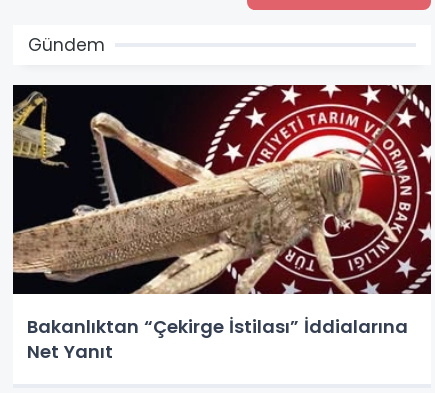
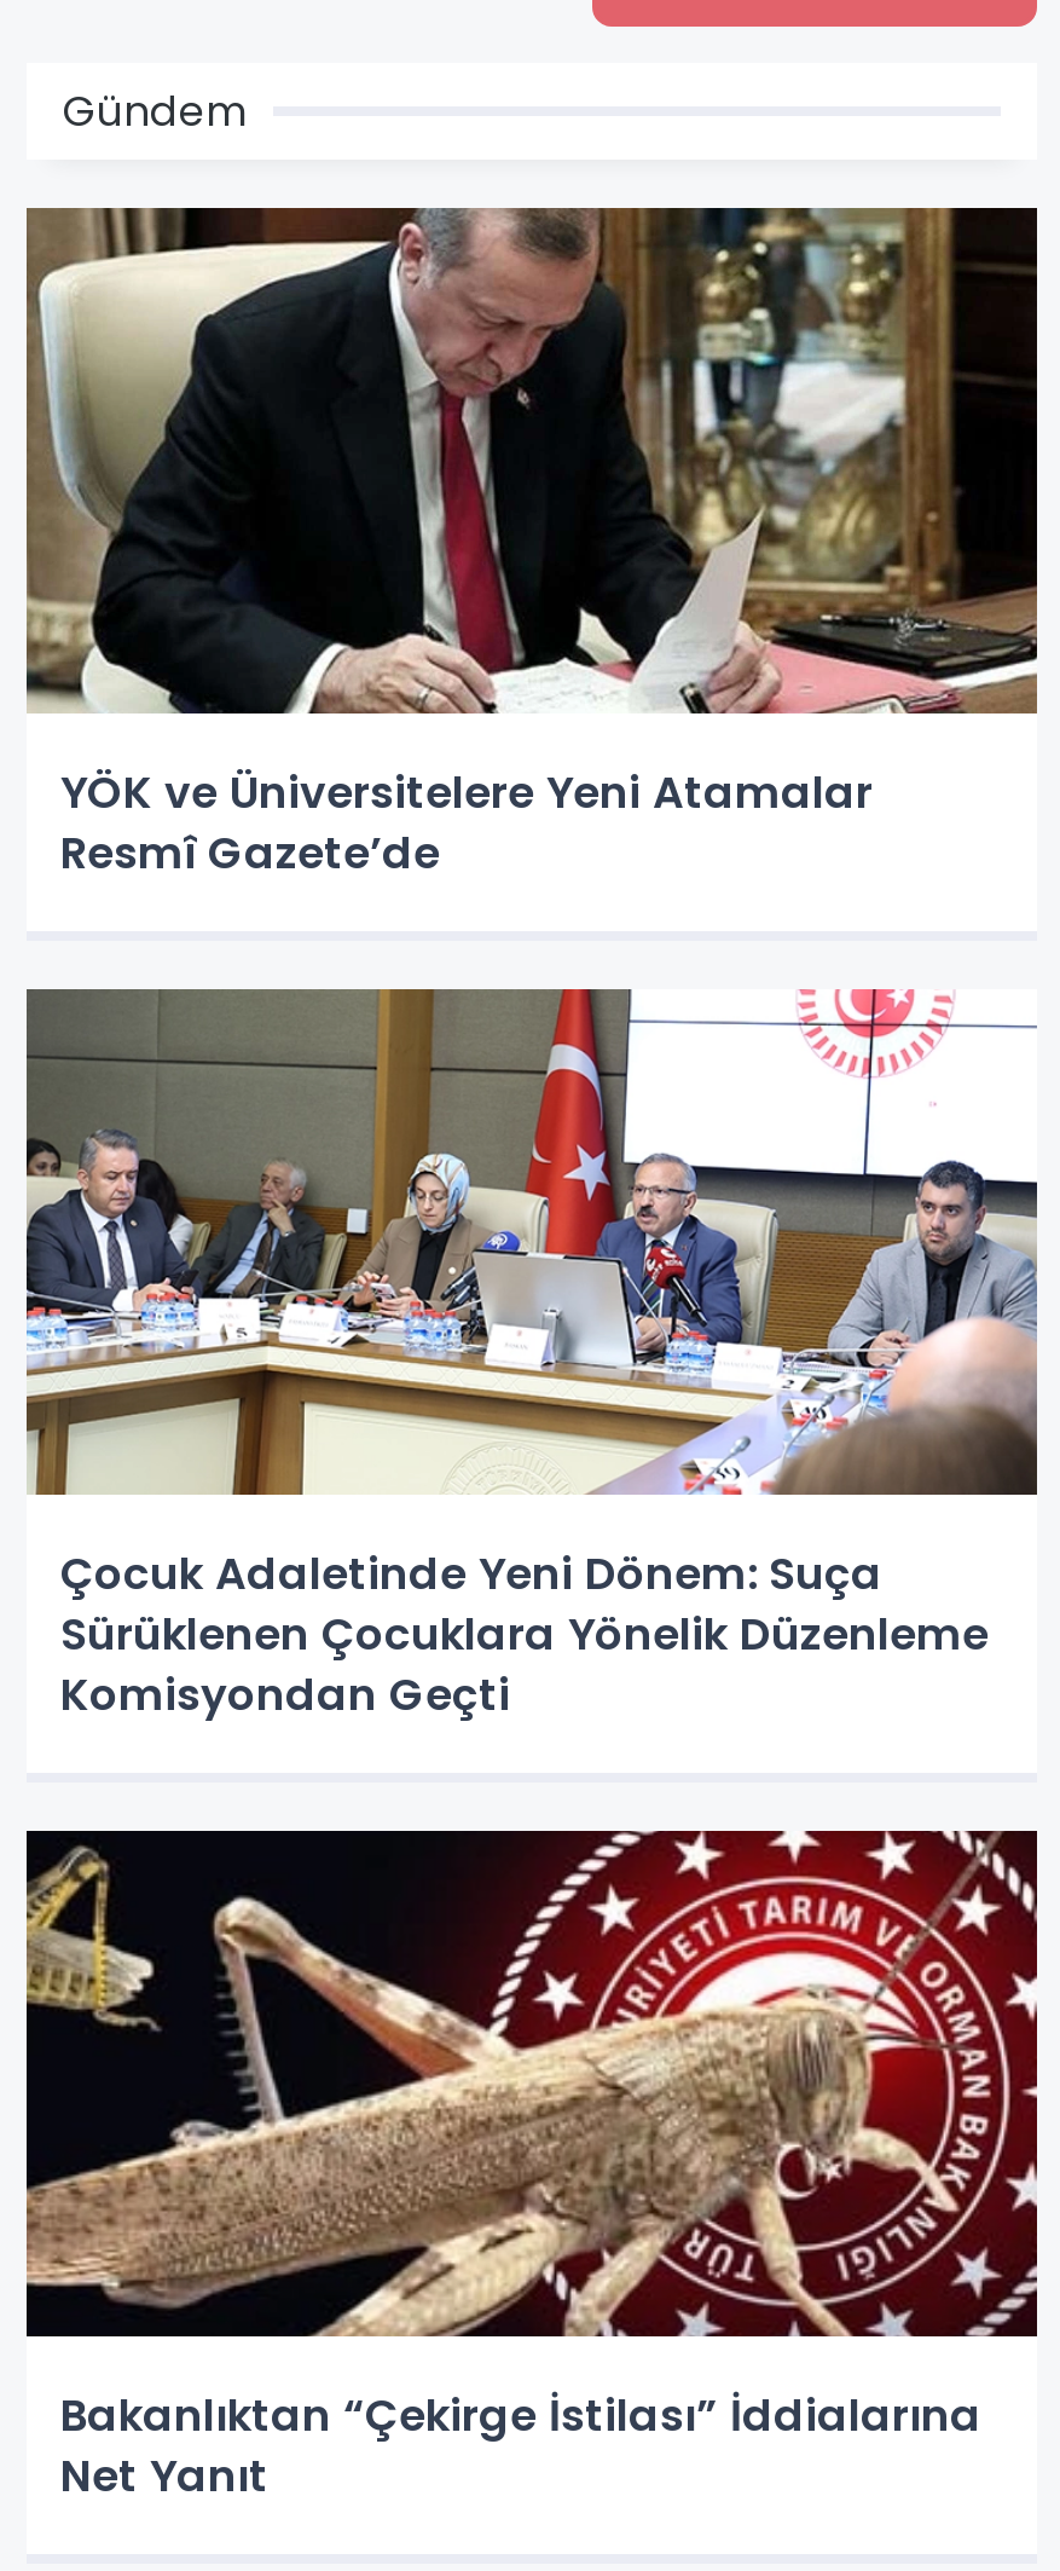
+ [image]
+ YÖK ve Üniversitelere Yeni Atamalar
+ Resmî Gazete’de

+ [image]
+ Çocuk Adaletinde Yeni Dönem: Suça
+ Sürüklenen Çocuklara Yönelik Düzenleme
+ Komisyondan Geçti
